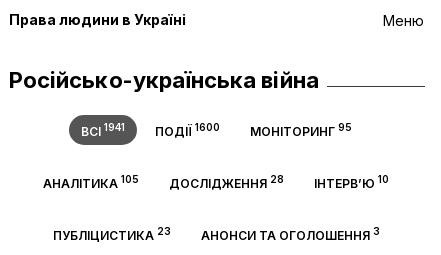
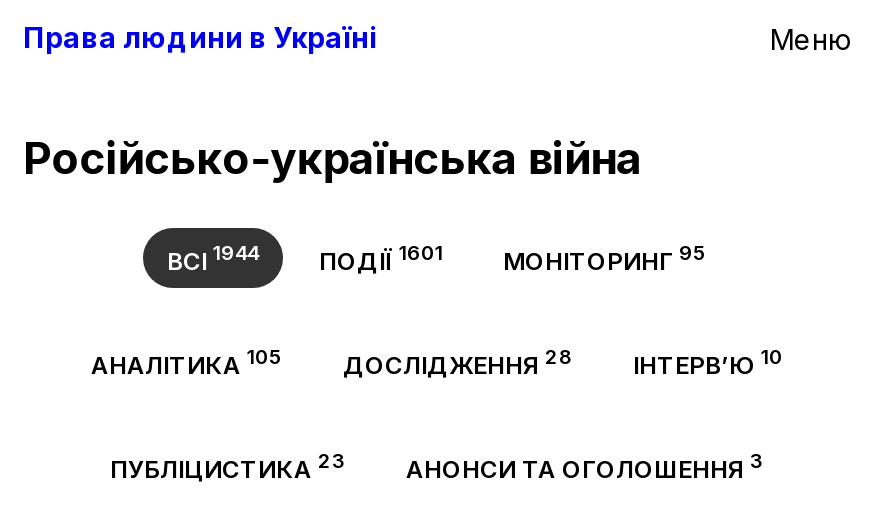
- ВСІ 1941
+ ВСІ 1944

- ПОДІЇ 1600
+ ПОДІЇ 1601
